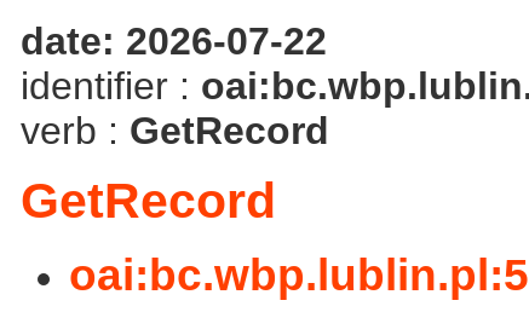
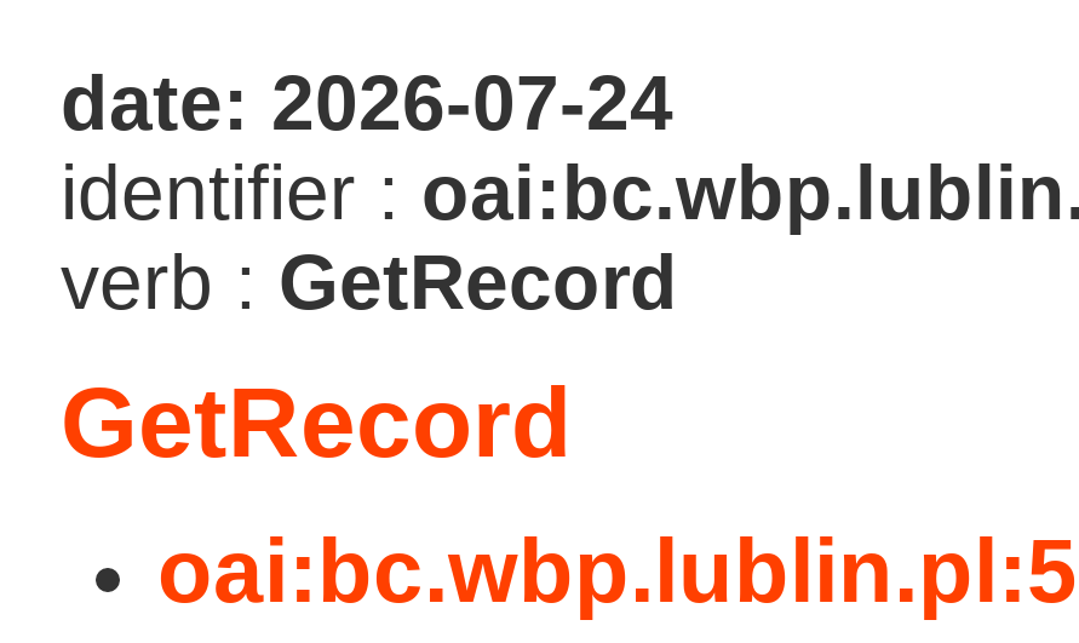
- date: 2026-07-22
+ date: 2026-07-24
